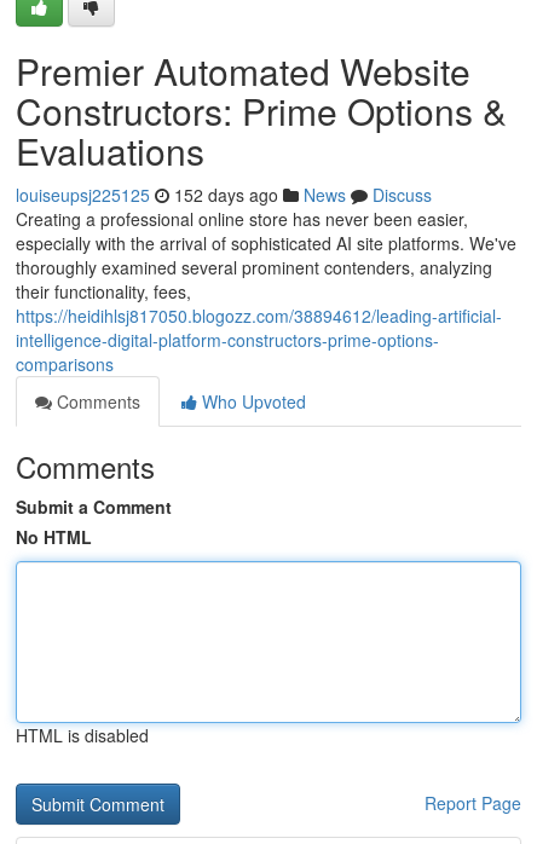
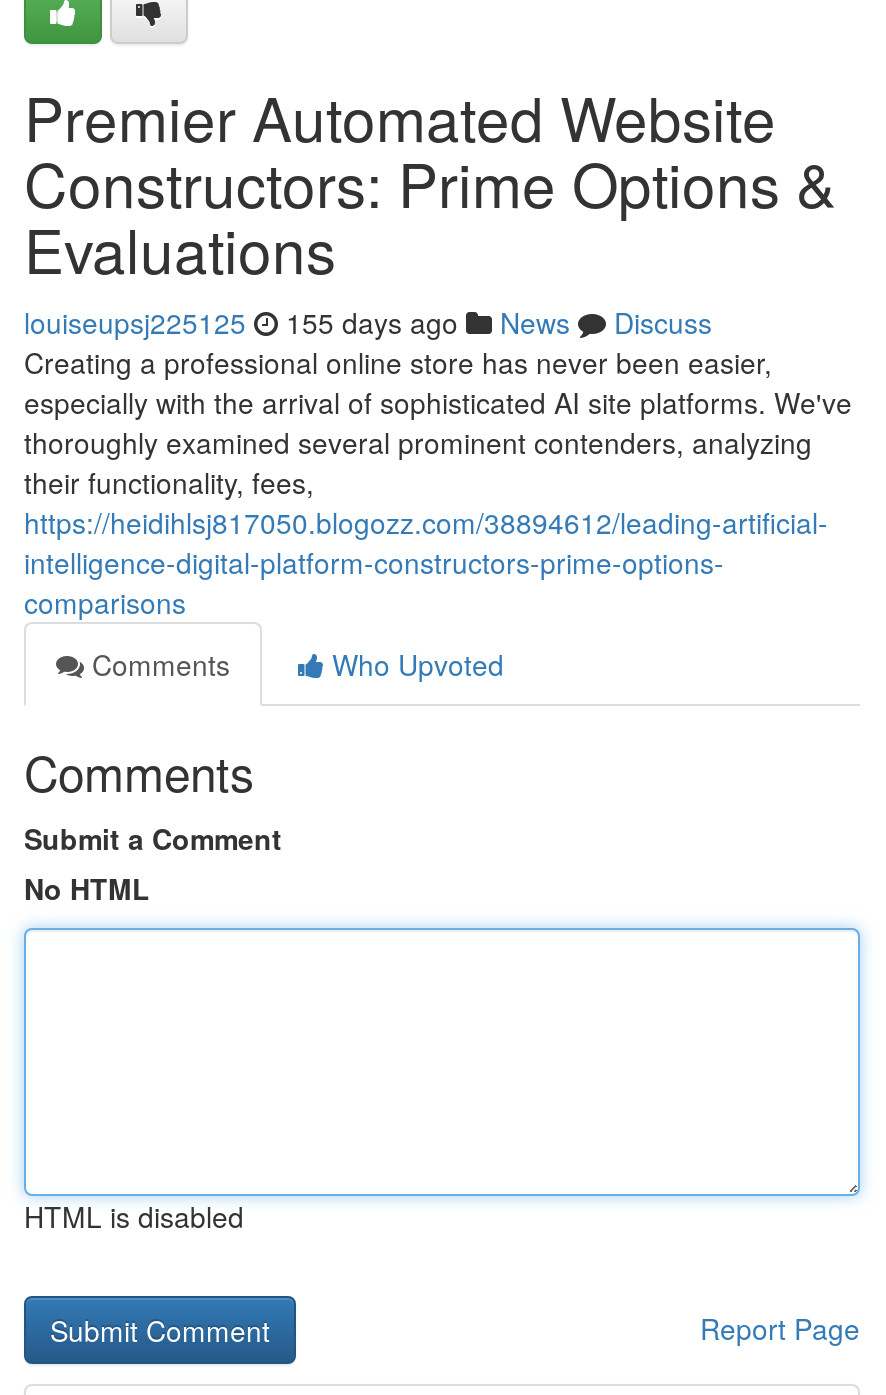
- louiseupsj225125 152 days ago News Discuss
+ louiseupsj225125 155 days ago News Discuss
